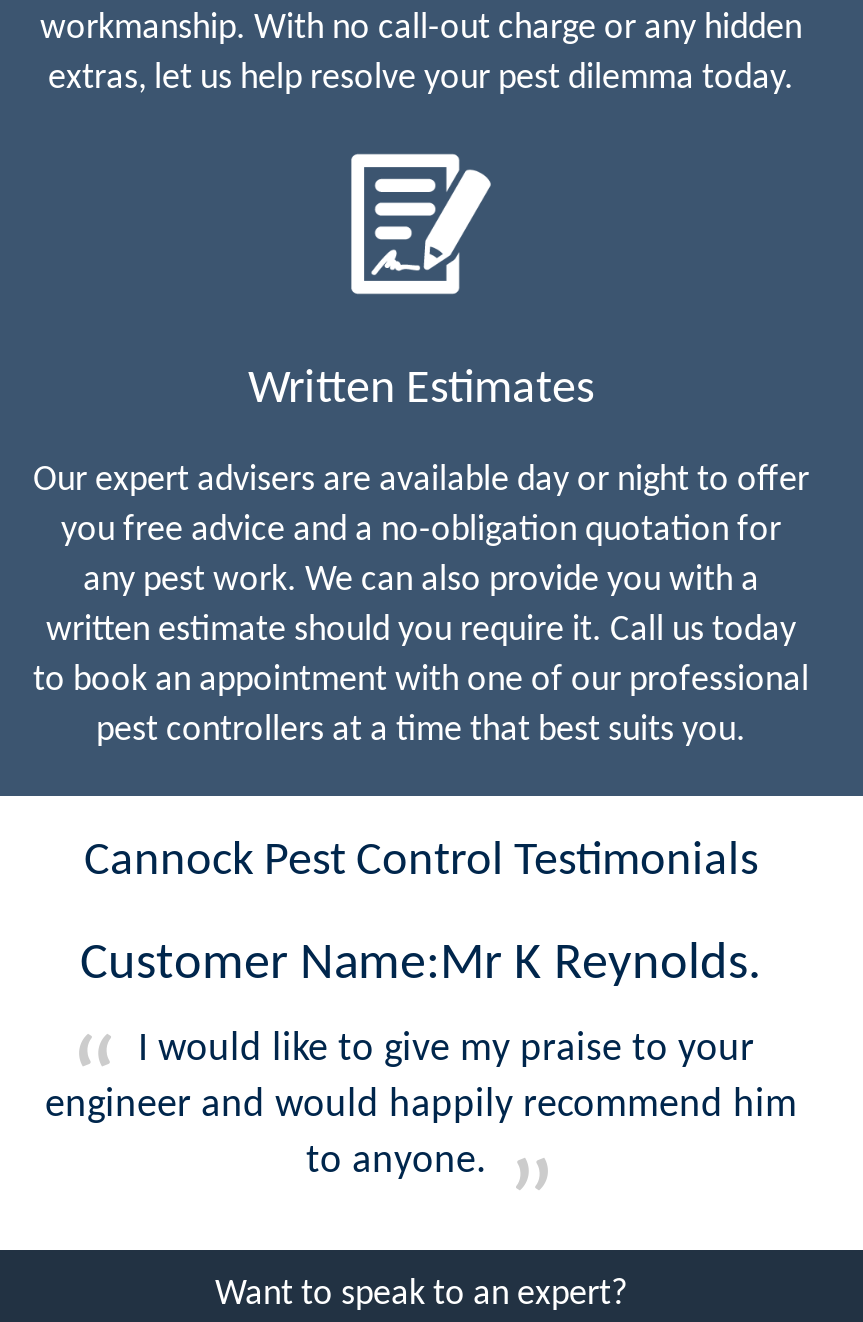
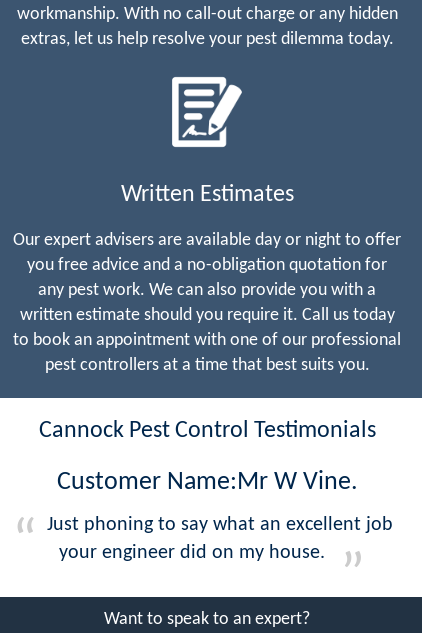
- Customer Name:Mr K Reynolds.
+ Customer Name:Mr W Vine.

- I would like to give my praise to your
- engineer and would happily recommend him
- to anyone.
+ Just phoning to say what an excellent job
+ your engineer did on my house.
